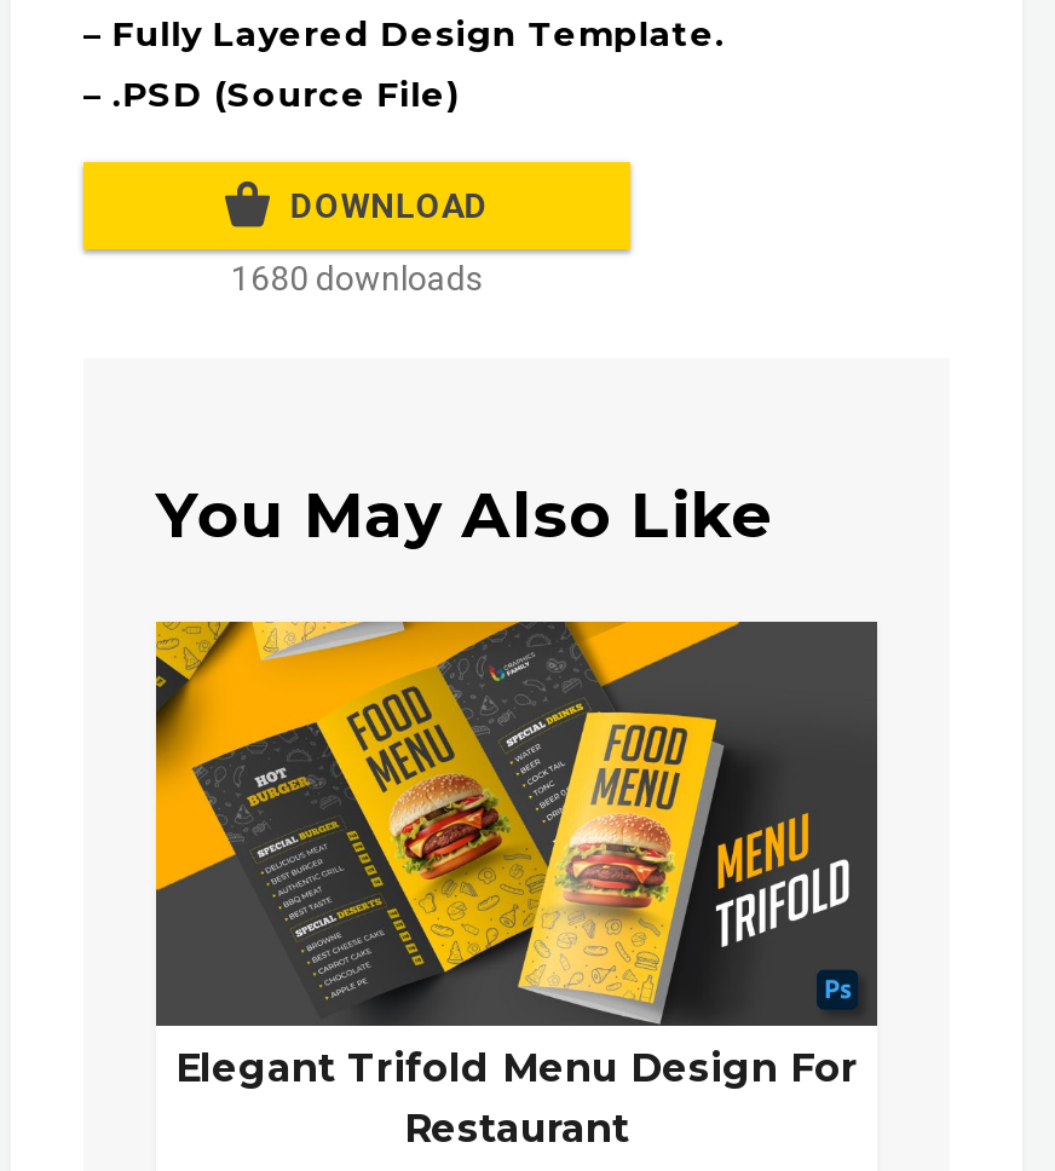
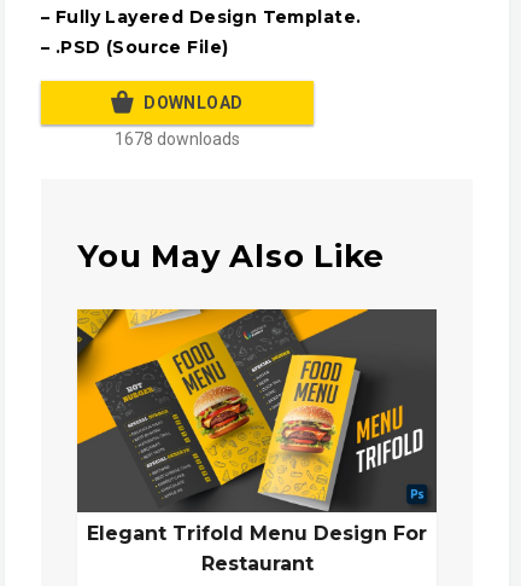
- 1680 downloads
+ 1678 downloads
